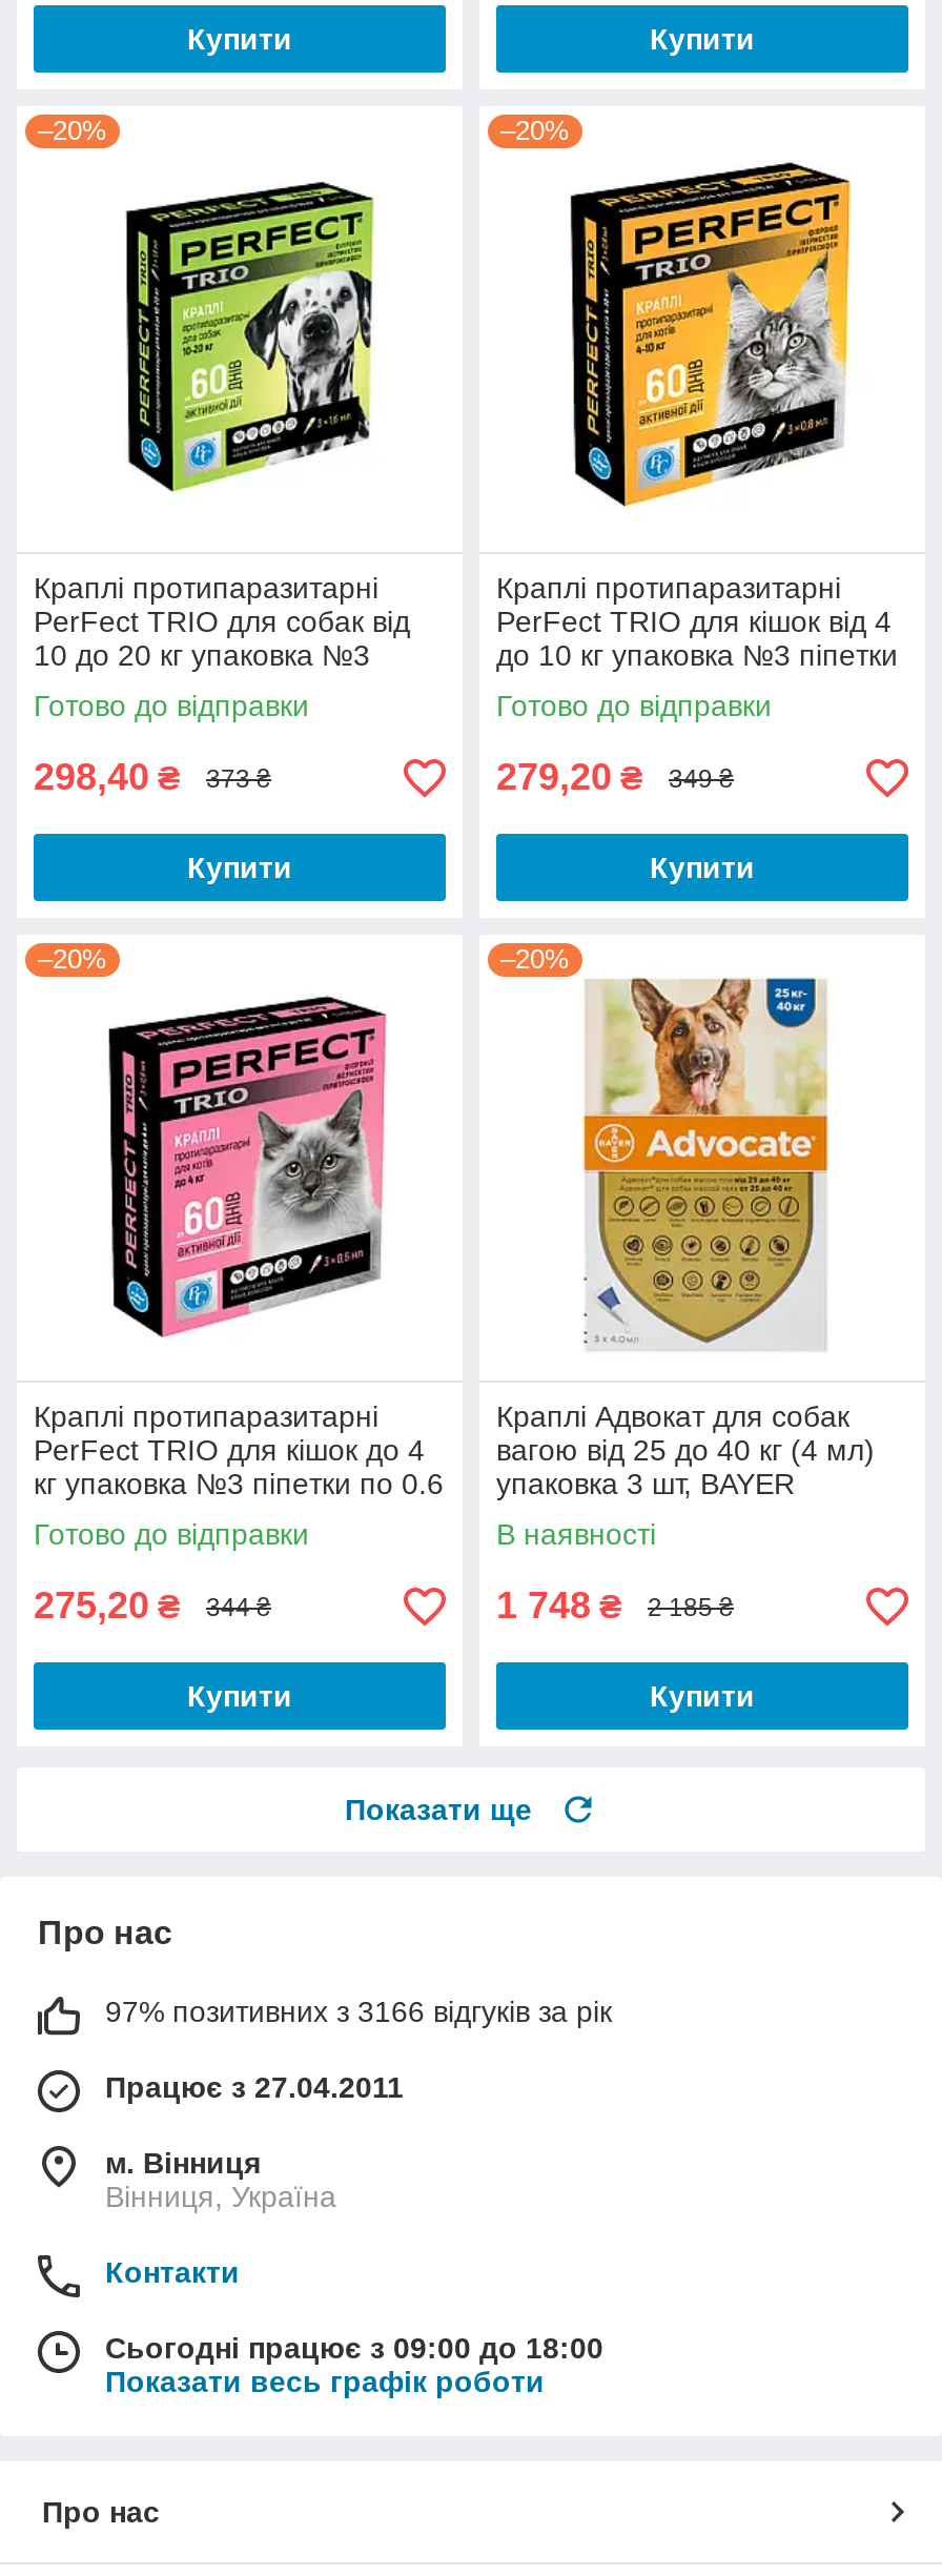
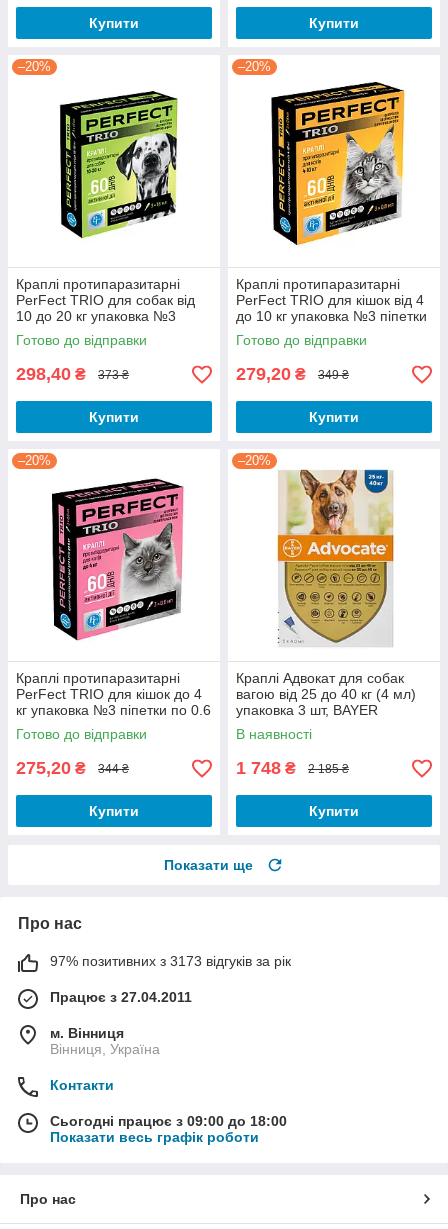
- 97% позитивних з 3166 відгуків за рік
+ 97% позитивних з 3173 відгуків за рік
